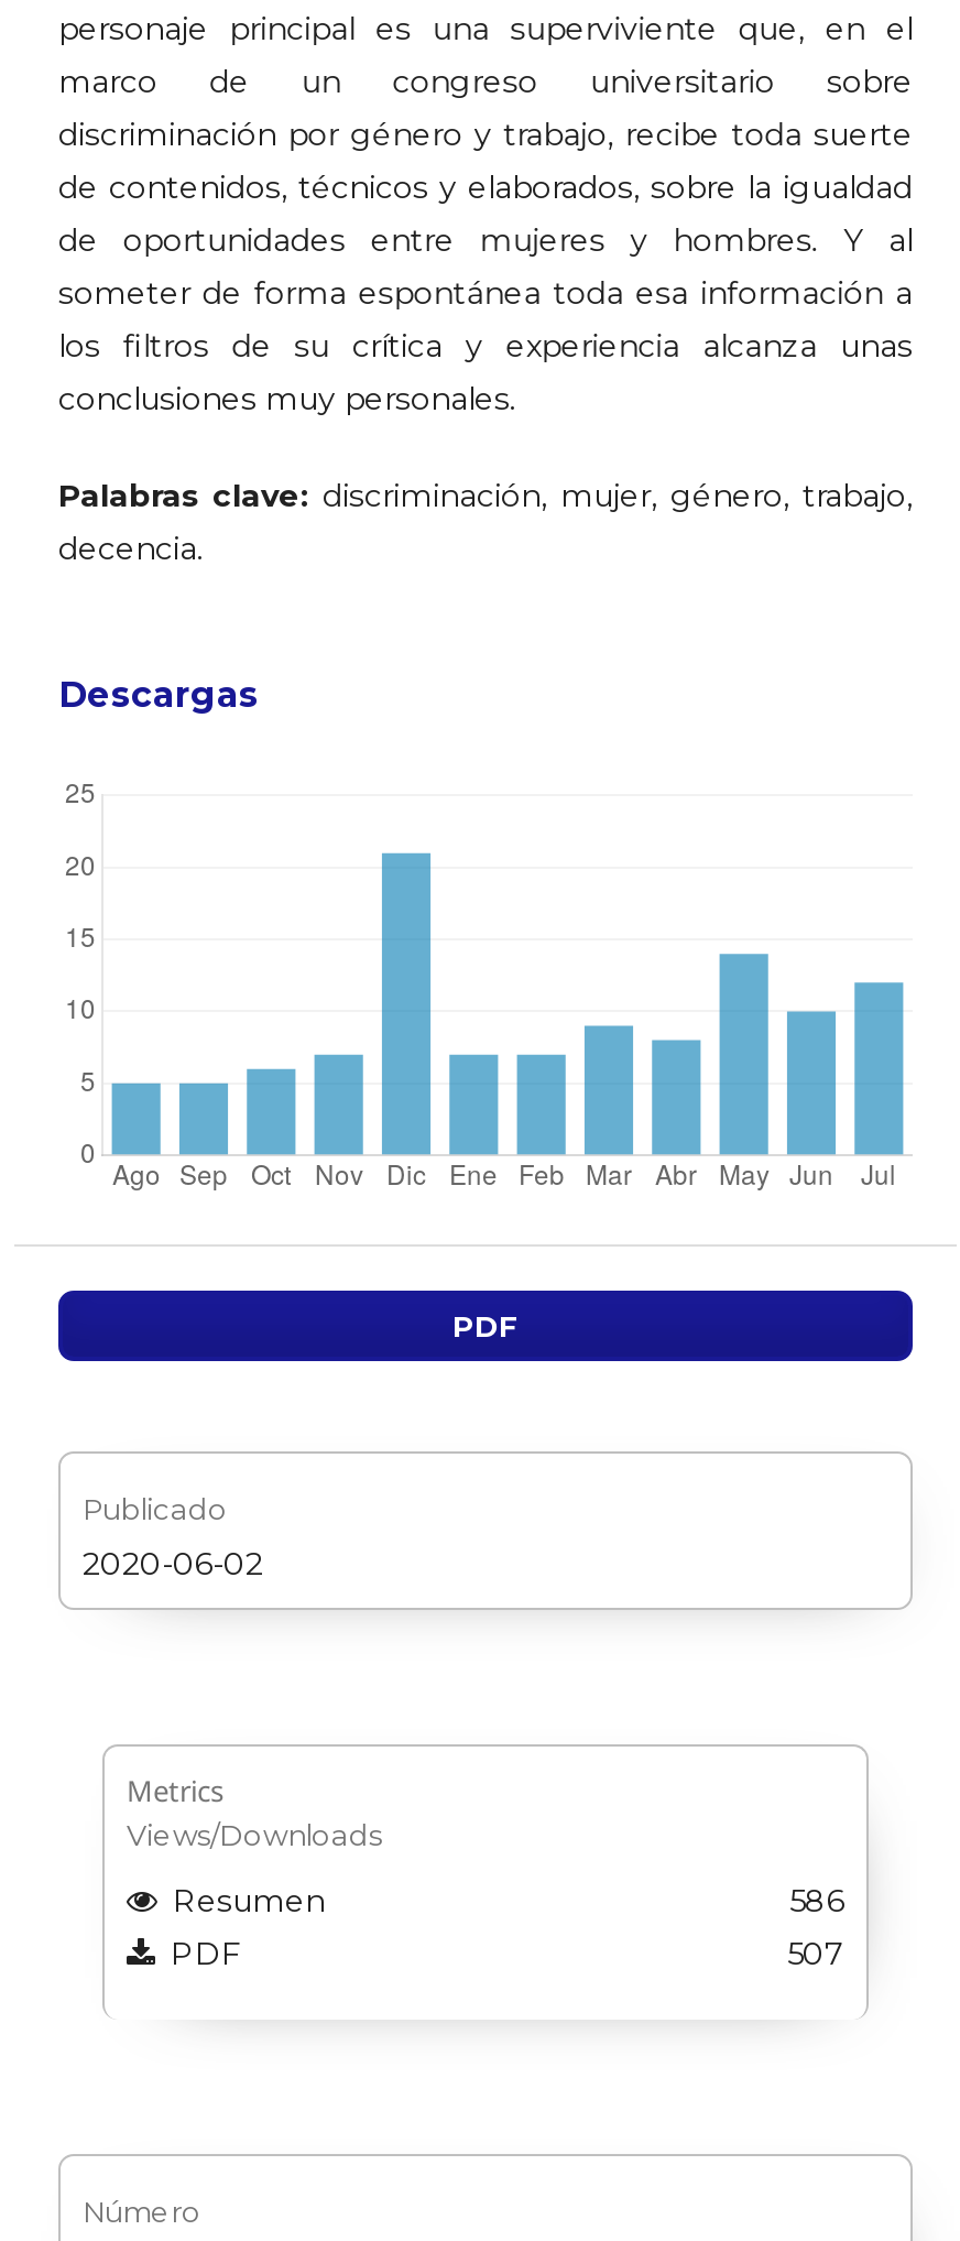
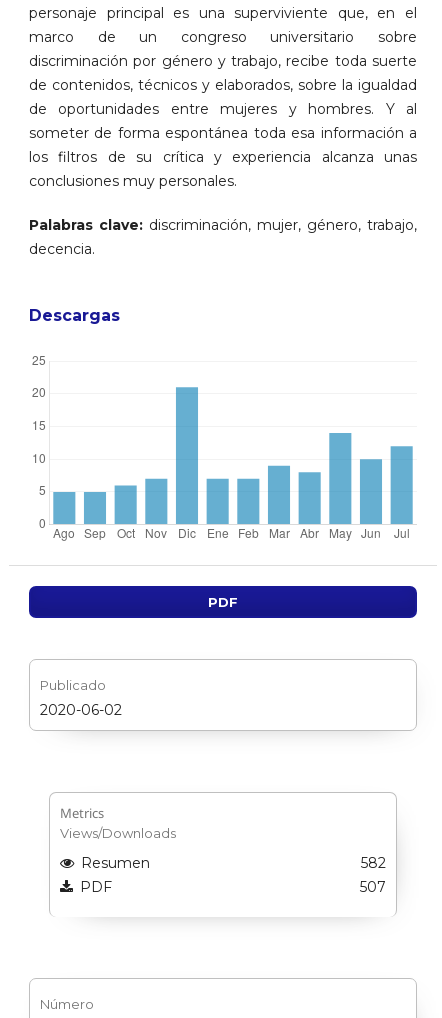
- 586
+ 582
